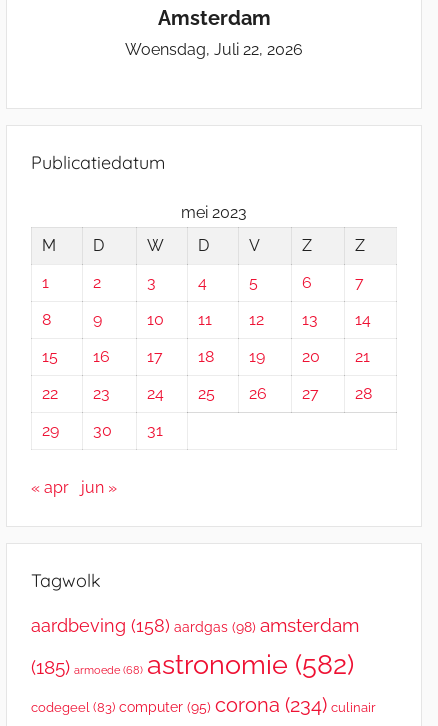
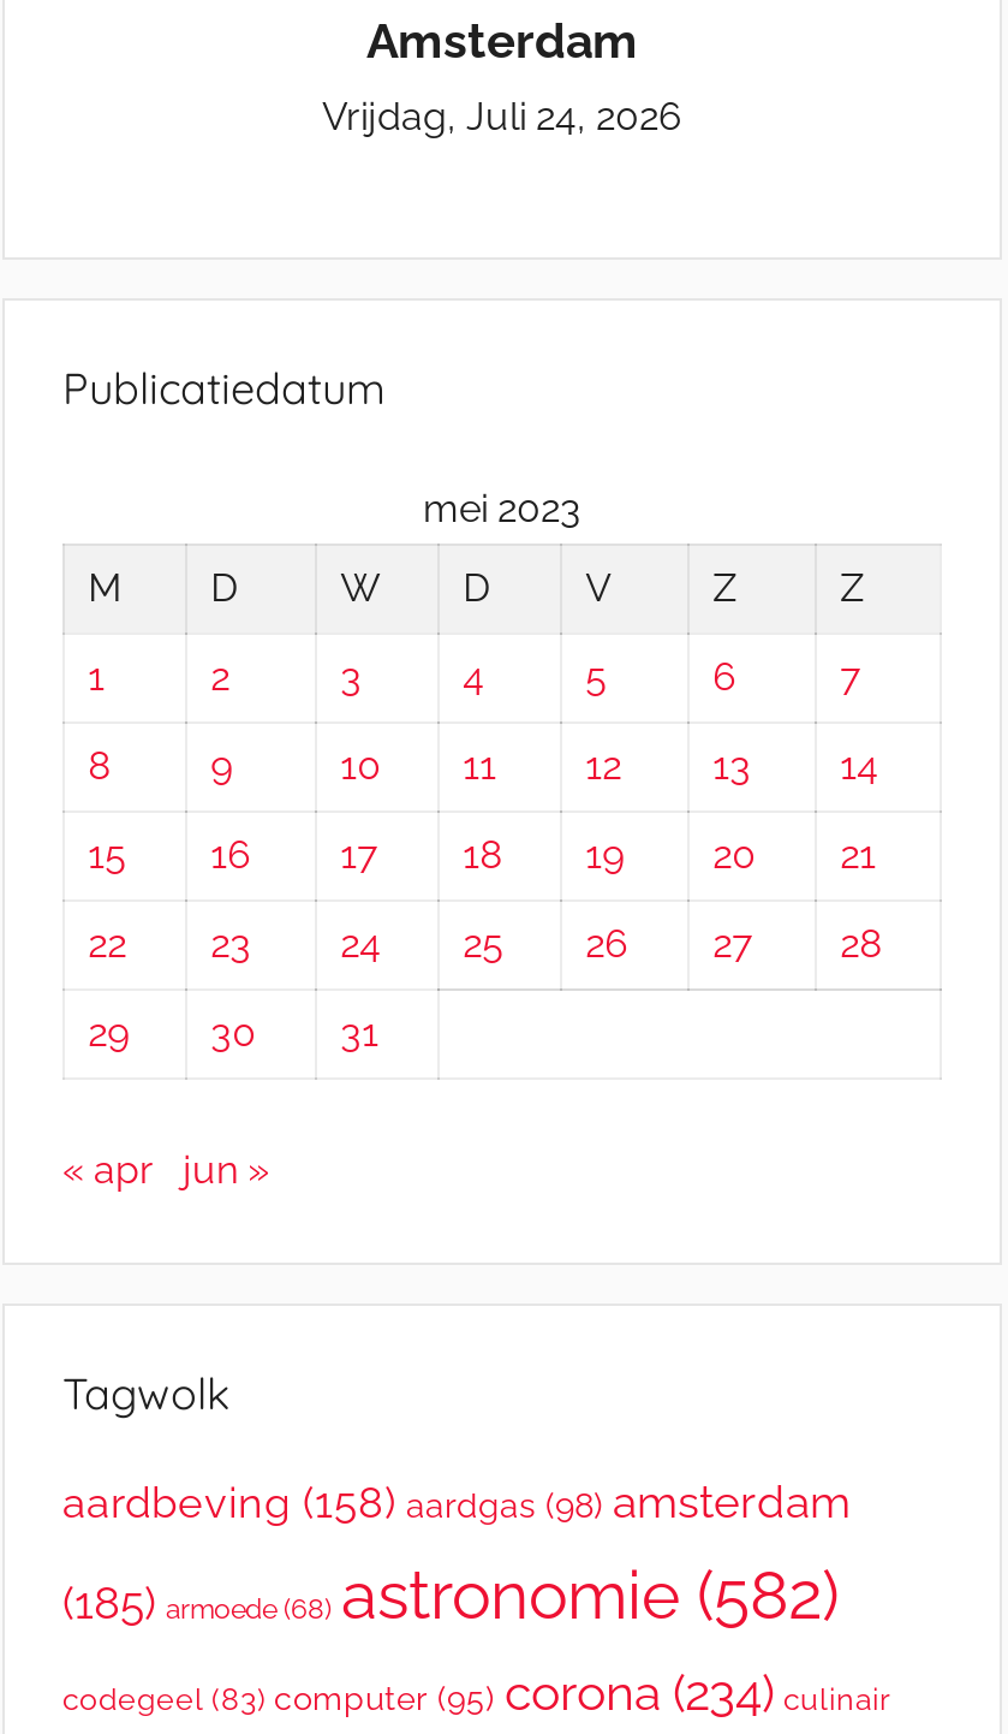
- Woensdag, Juli 22, 2026
+ Vrijdag, Juli 24, 2026
